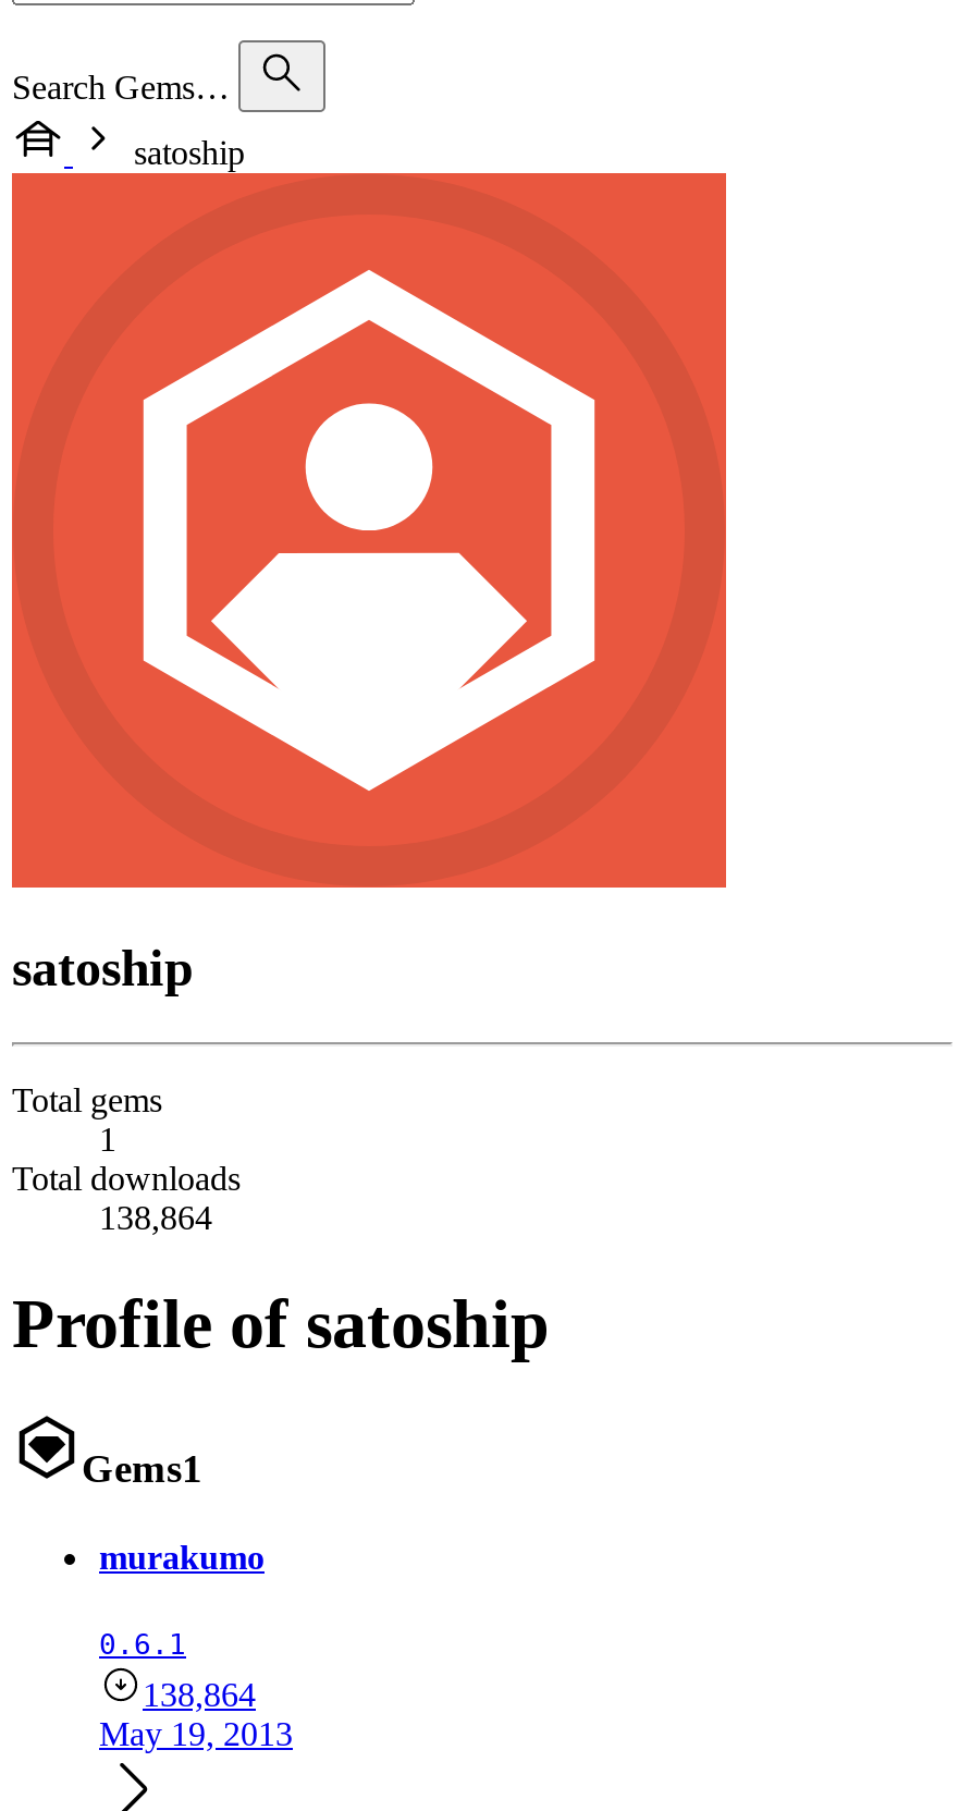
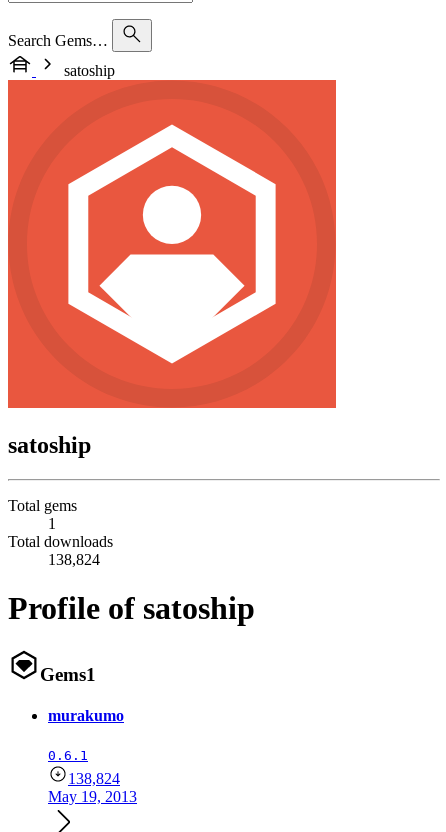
- 138,864
+ 138,824

- 138,864
+ 138,824
